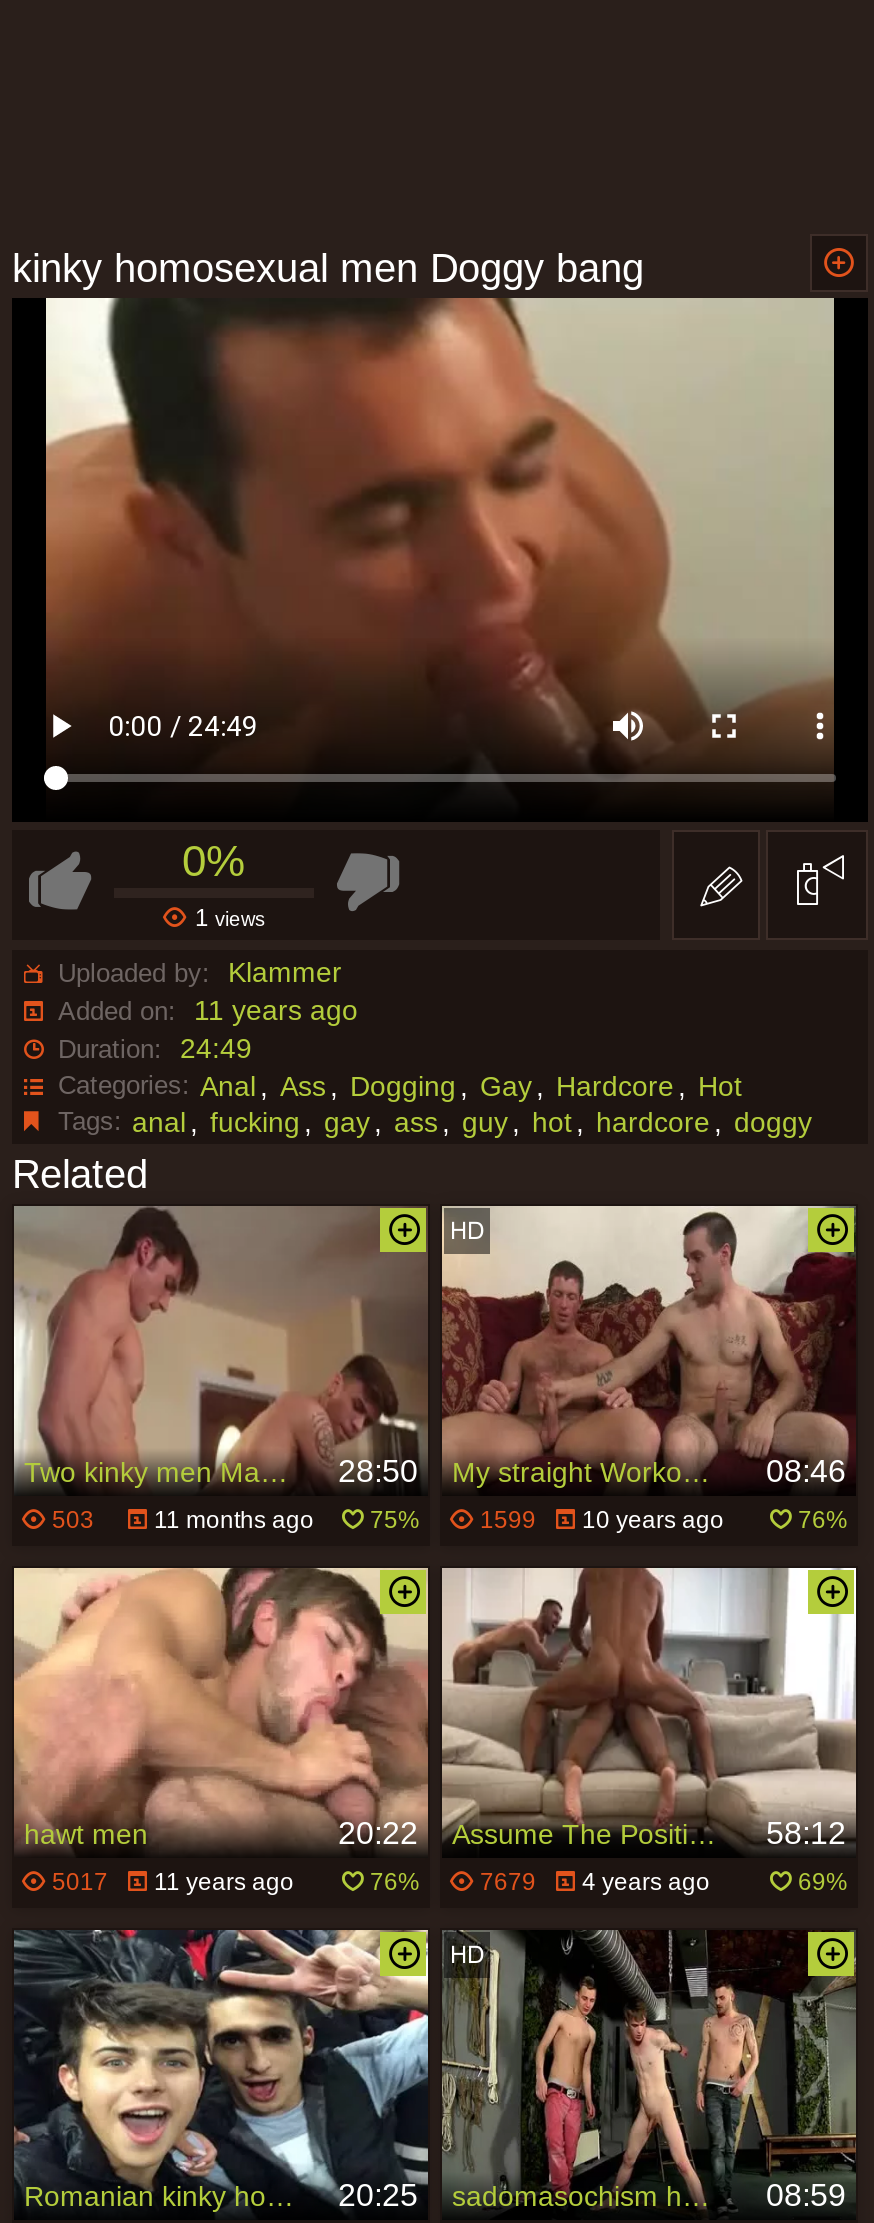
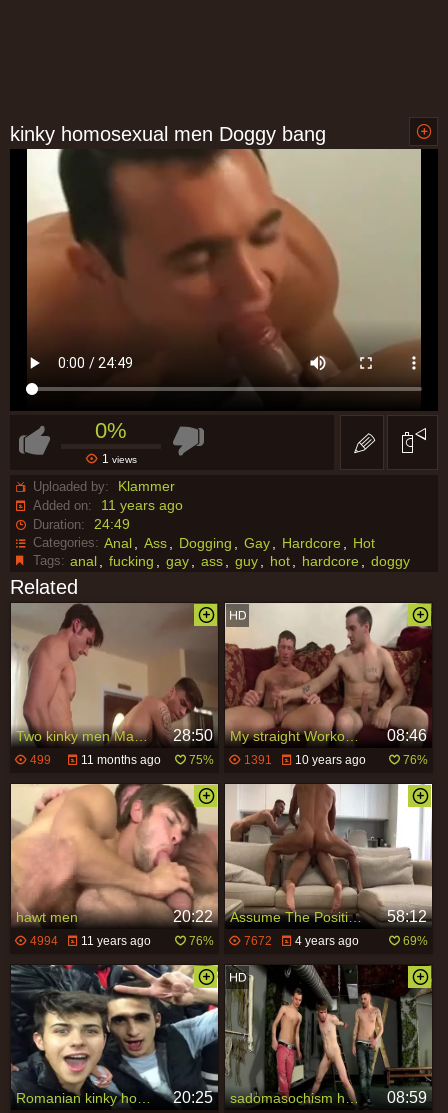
- 503
+ 499

- 11 months ago 75% 1599 10 years ago
+ 11 months ago 75% 1391 10 years ago

- 5017 11 years ago
+ 4994 11 years ago

- 76% 7679 4 years ago
+ 76% 7672 4 years ago
